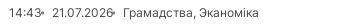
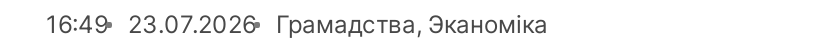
- 14:43
- 21.07.2026
+ 16:49
+ 23.07.2026
